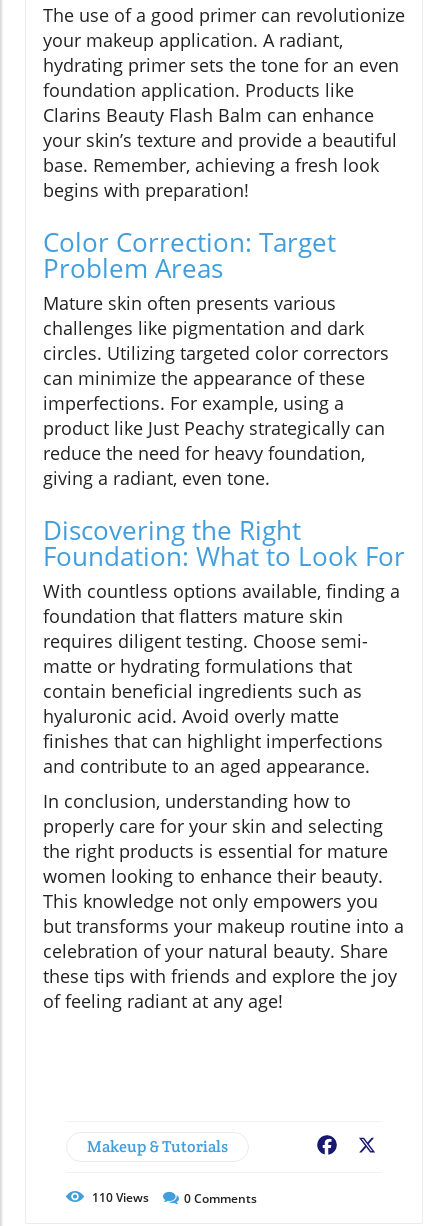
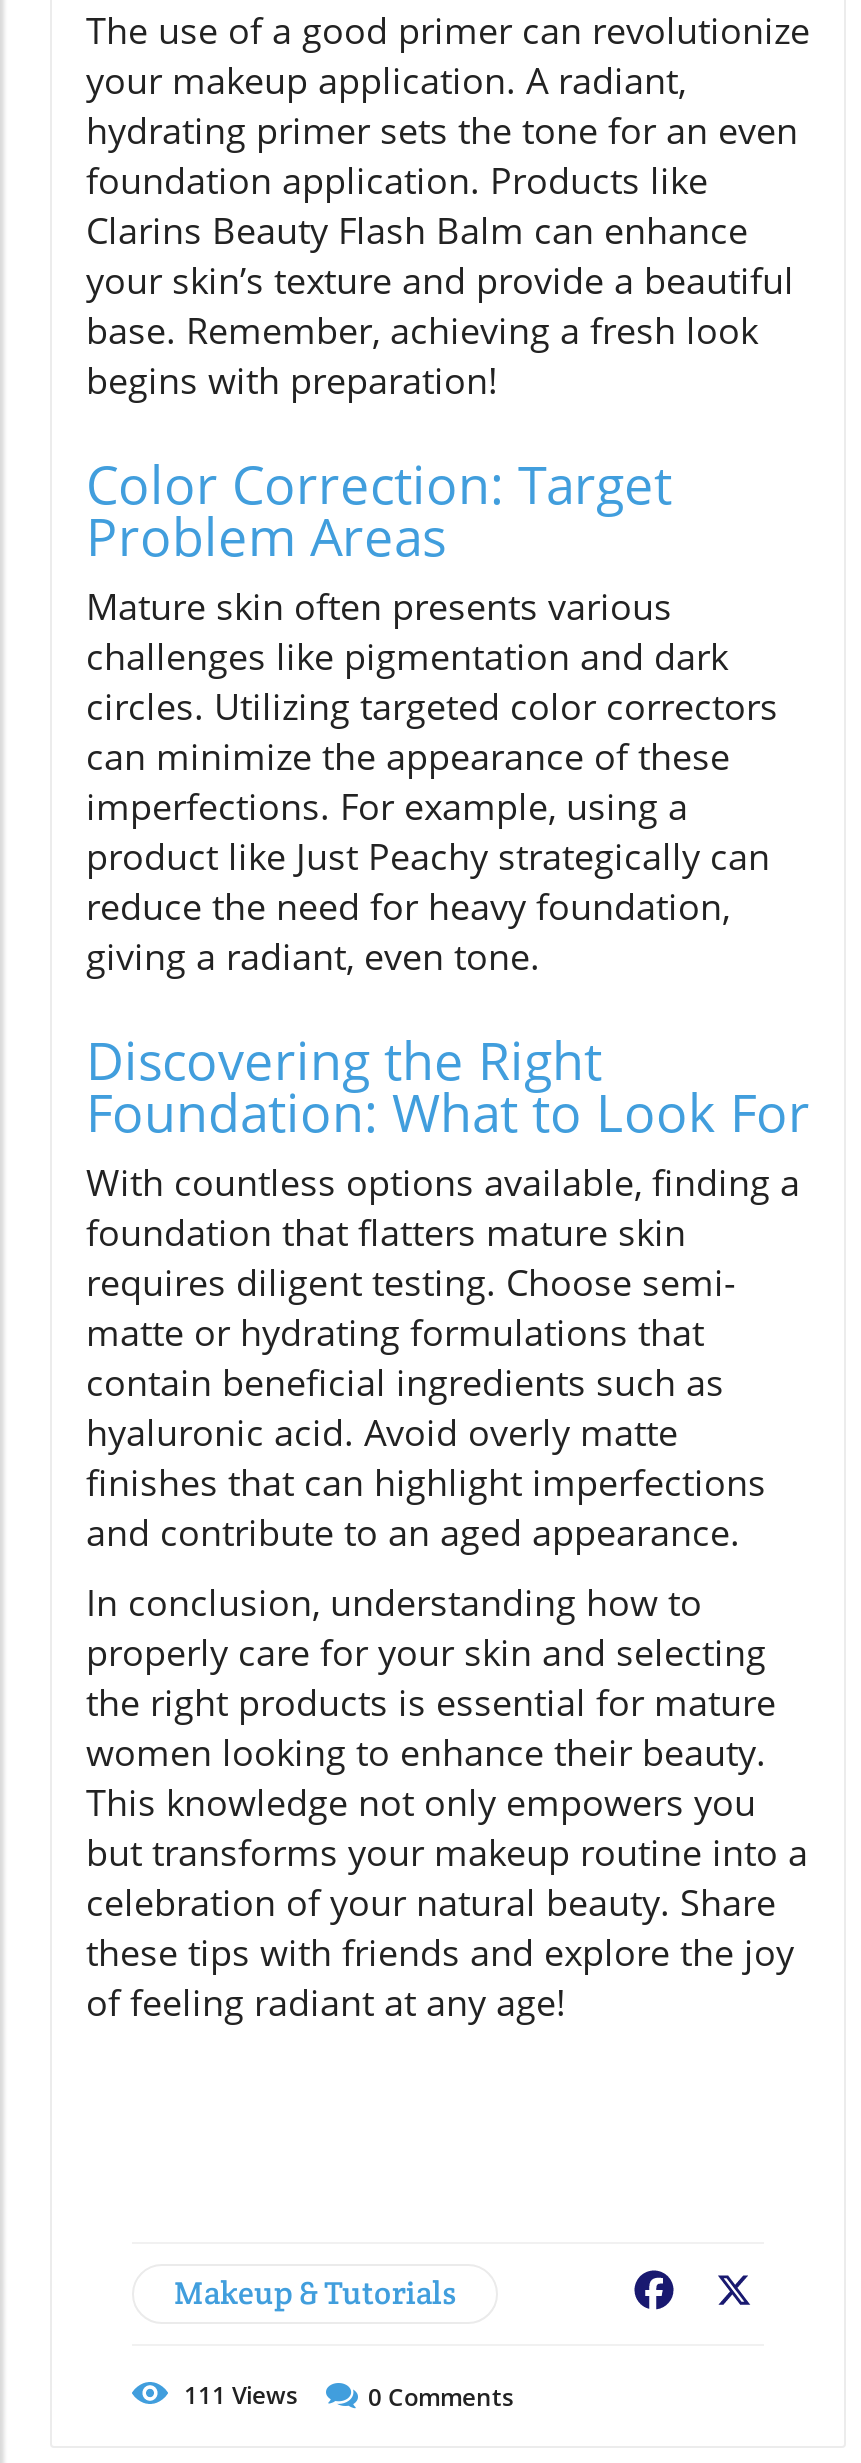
- 110 Views
+ 111 Views
